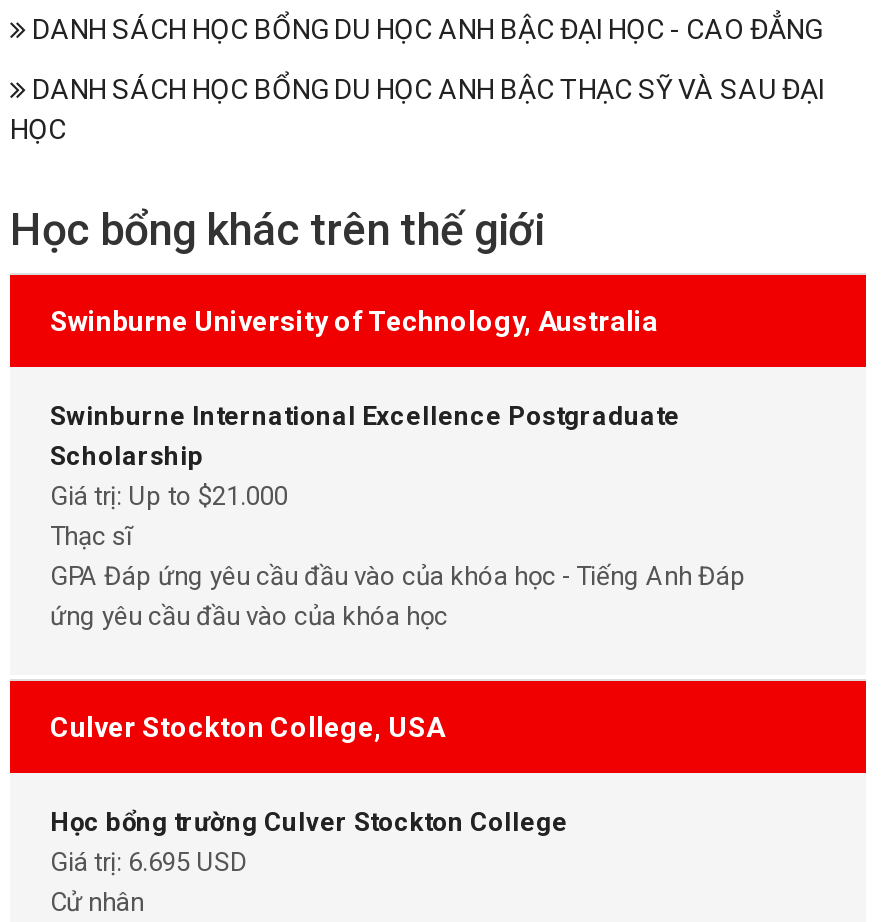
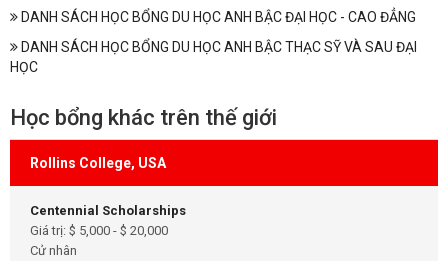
- Swinburne University of Technology, Australia
- Swinburne International Excellence Postgraduate
- Scholarship
- Giá trị: Up to $21.000
- Thạc sĩ
- GPA Đáp ứng yêu cầu đầu vào của khóa học - Tiếng Anh Đáp
- ứng yêu cầu đầu vào của khóa học
- Culver Stockton College, USA
- Học bổng trường Culver Stockton College
- Giá trị: 6.695 USD
+ Rollins College, USA
+ Centennial Scholarships
+ Giá trị: $ 5,000 - $ 20,000
